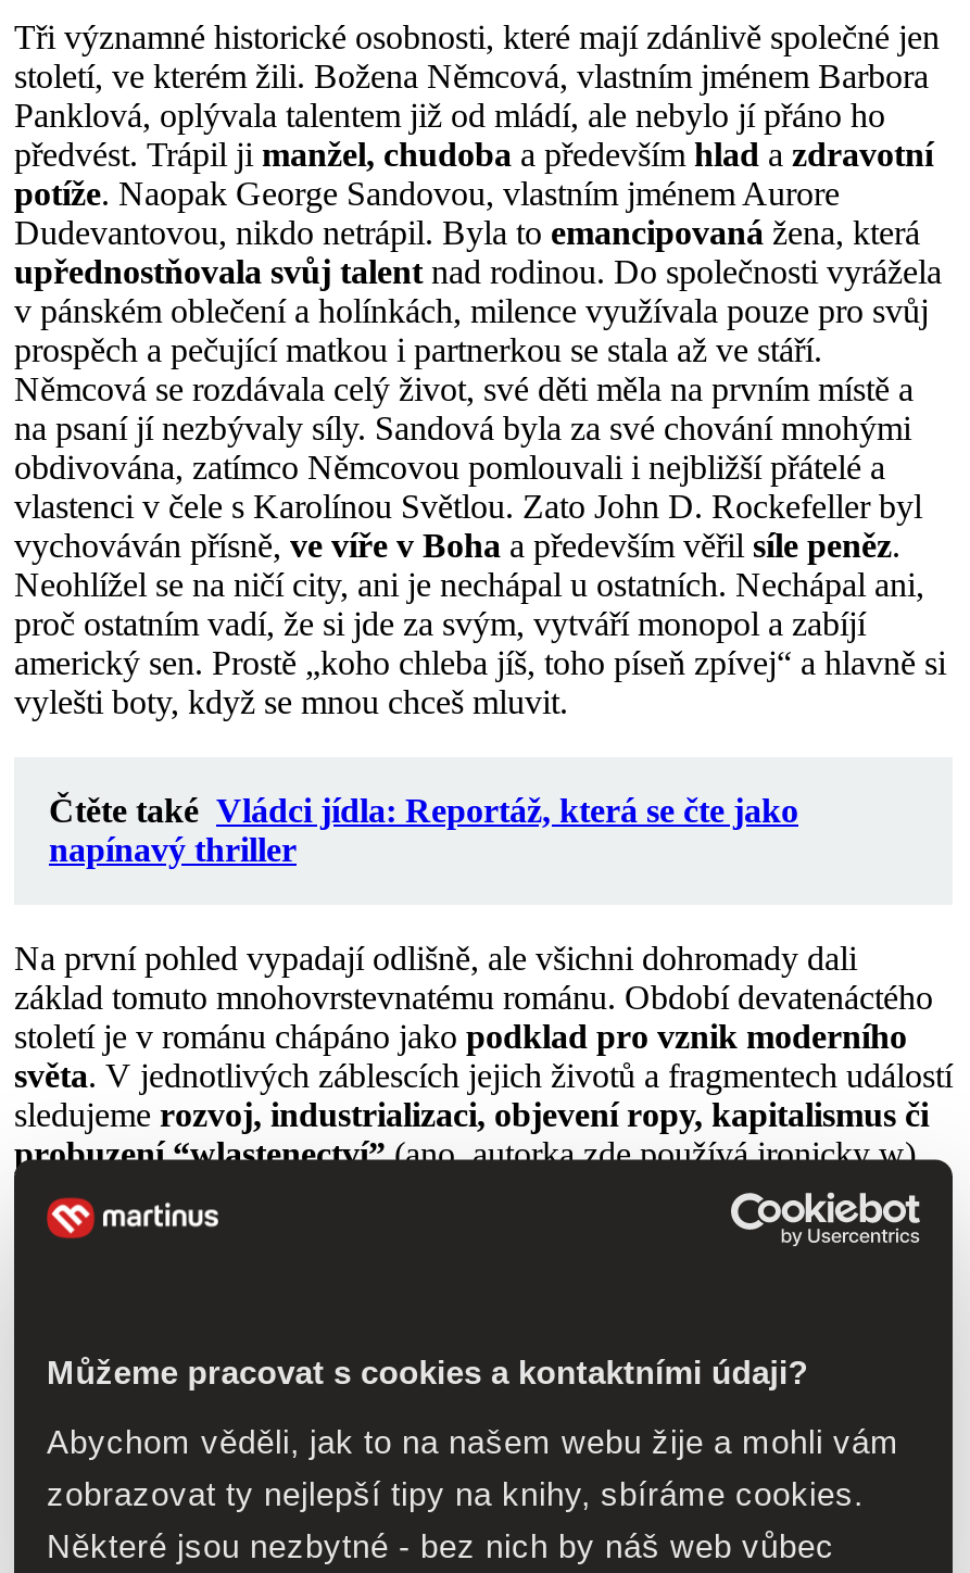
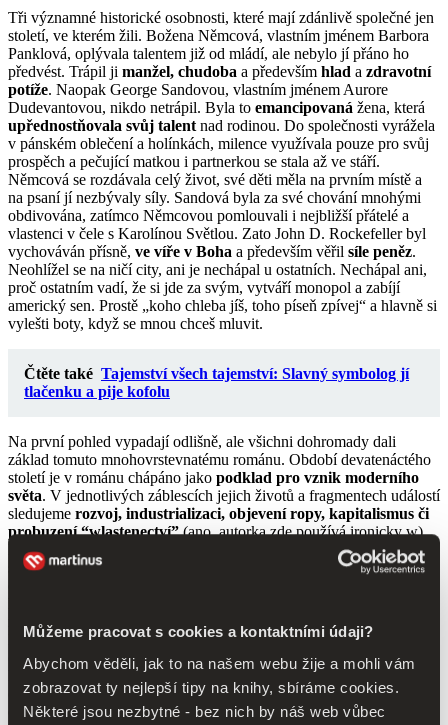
- Čtěte také Vládci jídla: Reportáž, která se čte jako
- napínavý thriller
+ Čtěte také Tajemství všech tajemství: Slavný symbolog jí
+ tlačenku a pije kofolu
